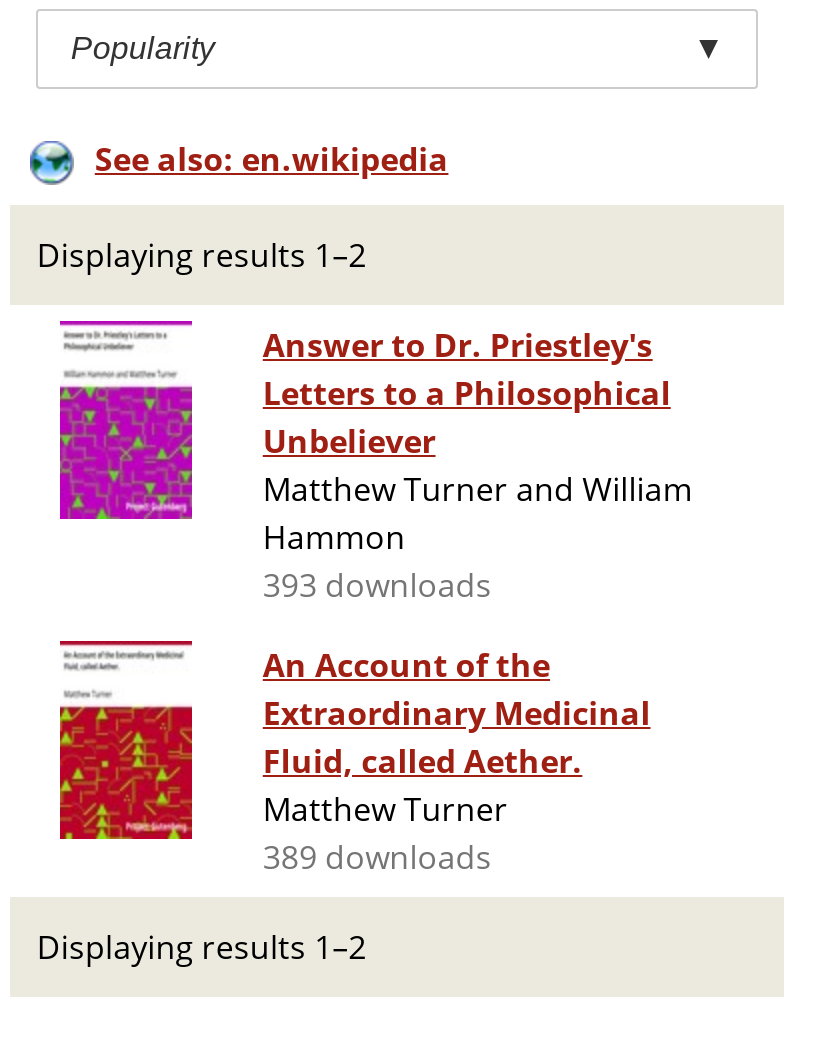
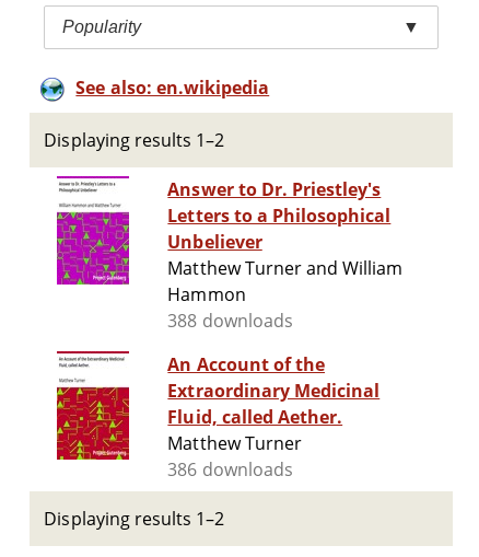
- 393 downloads
+ 388 downloads

- 389 downloads
+ 386 downloads
